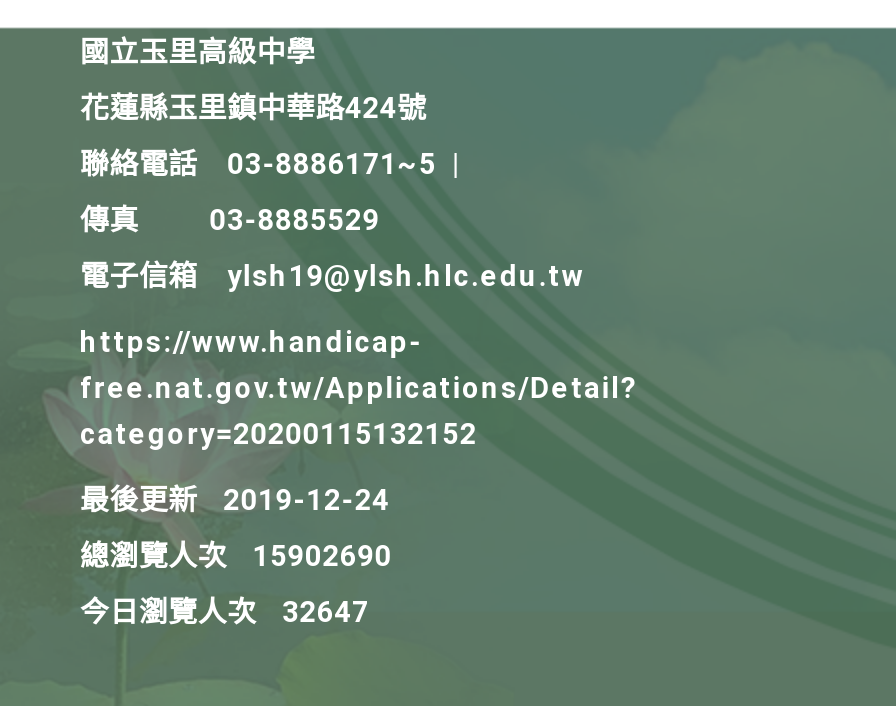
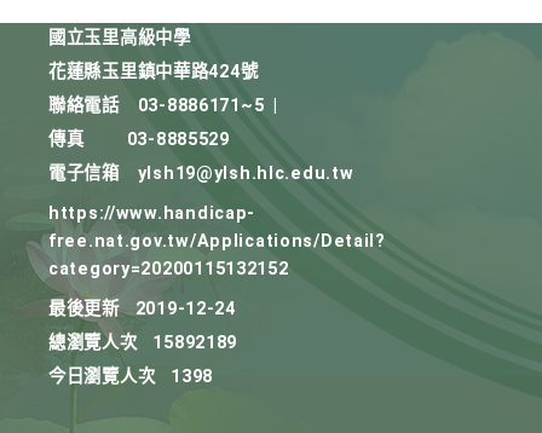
- 總瀏覽人次 15902690
+ 總瀏覽人次 15892189

- 今日瀏覽人次 32647
+ 今日瀏覽人次 1398
